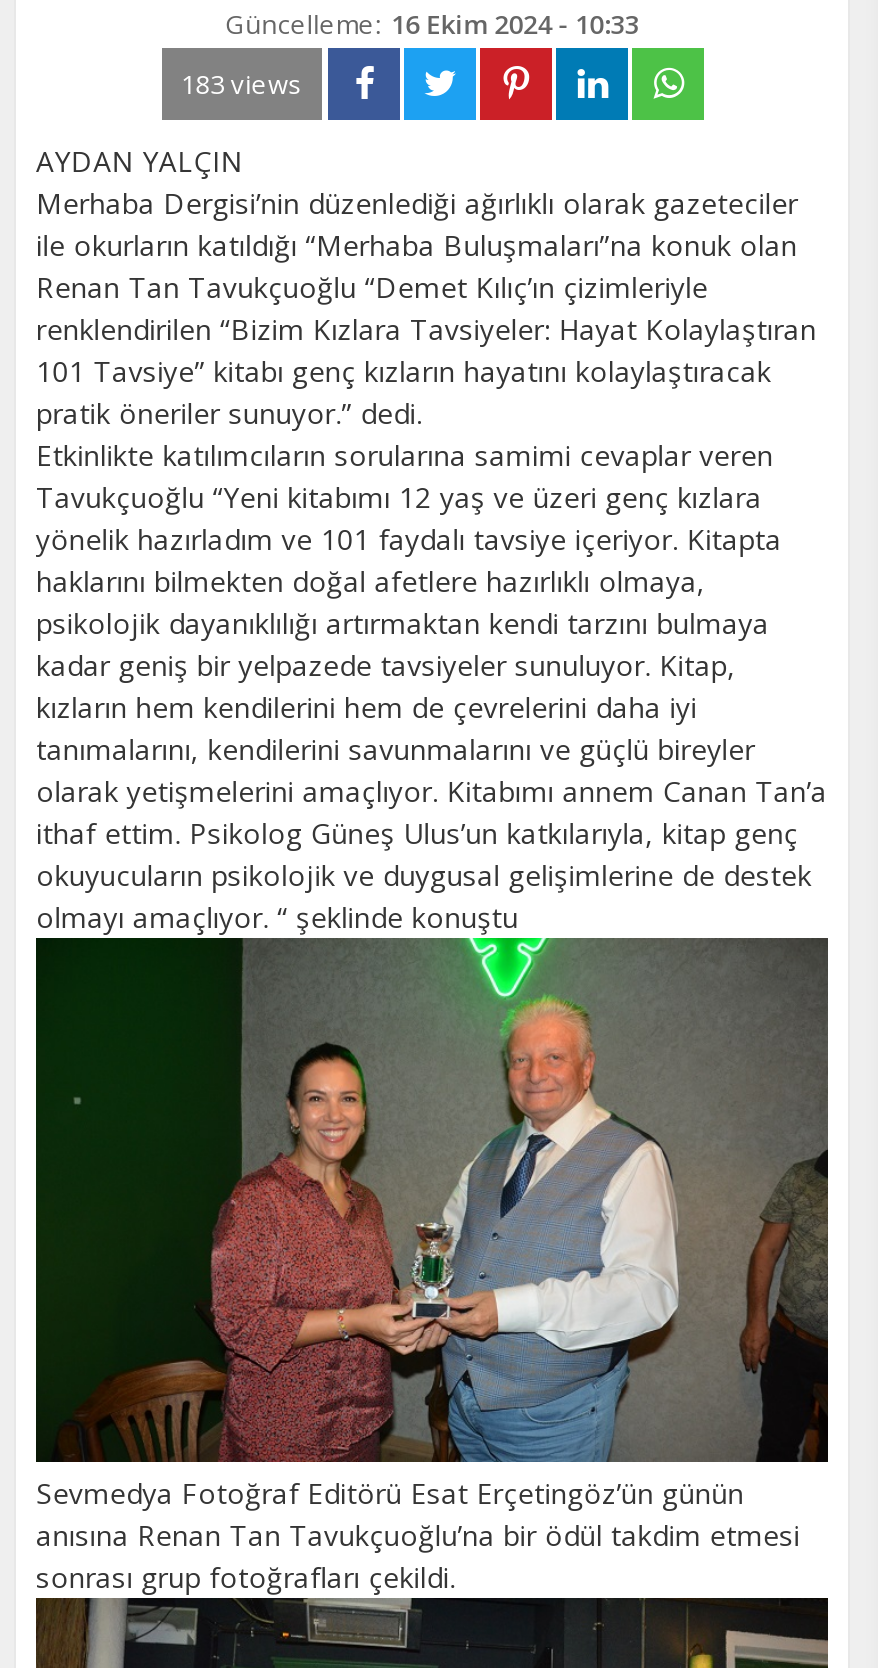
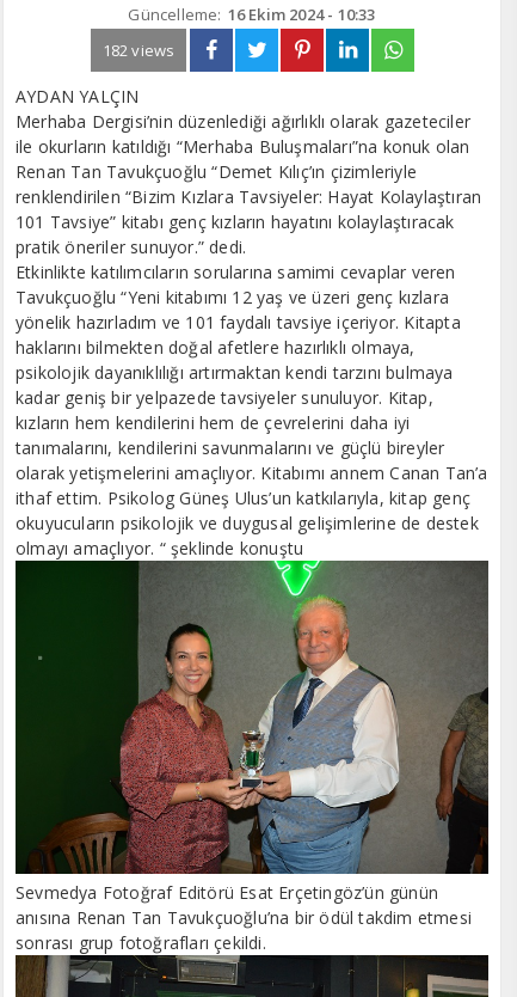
- 183 views
+ 182 views
